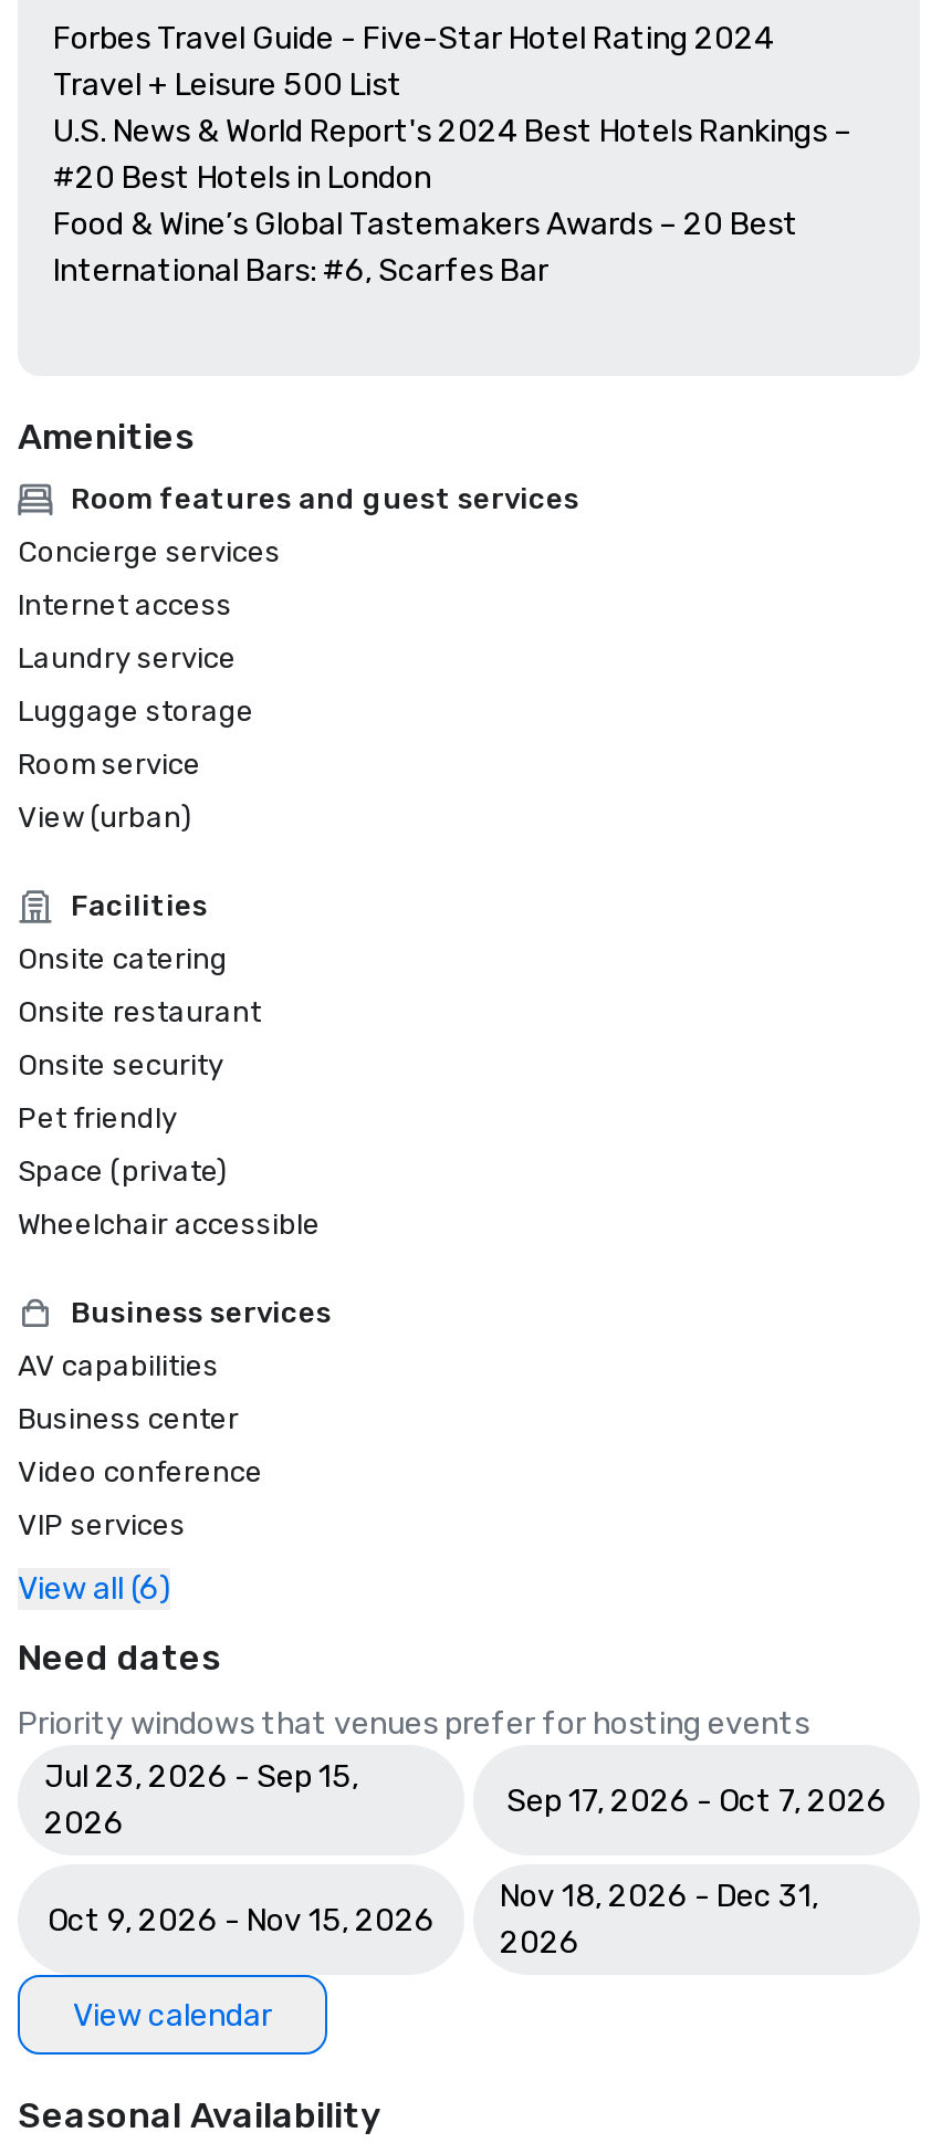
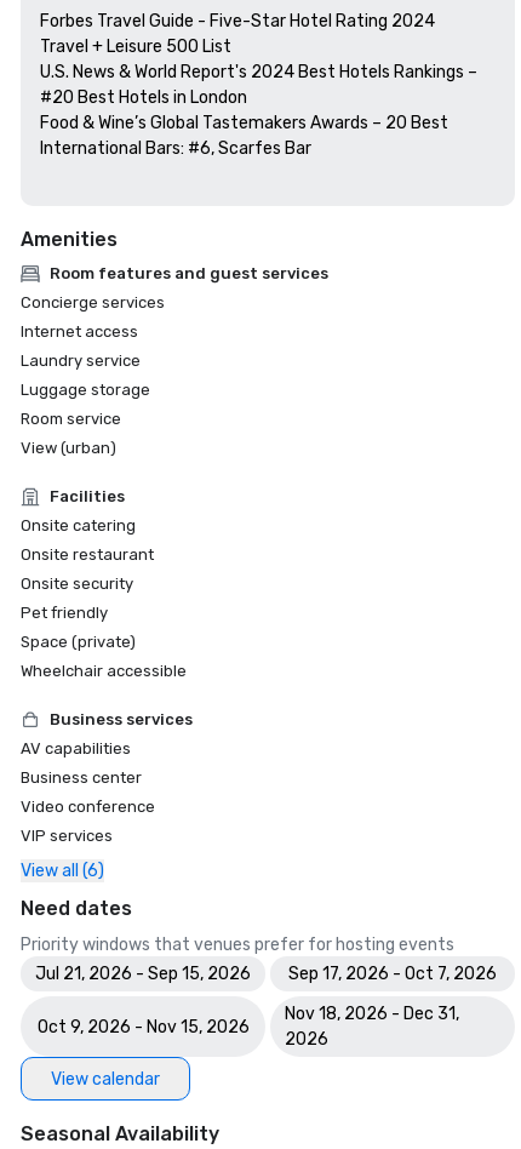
- Jul 23, 2026 - Sep 15,
- 2026
+ Jul 21, 2026 - Sep 15, 2026
